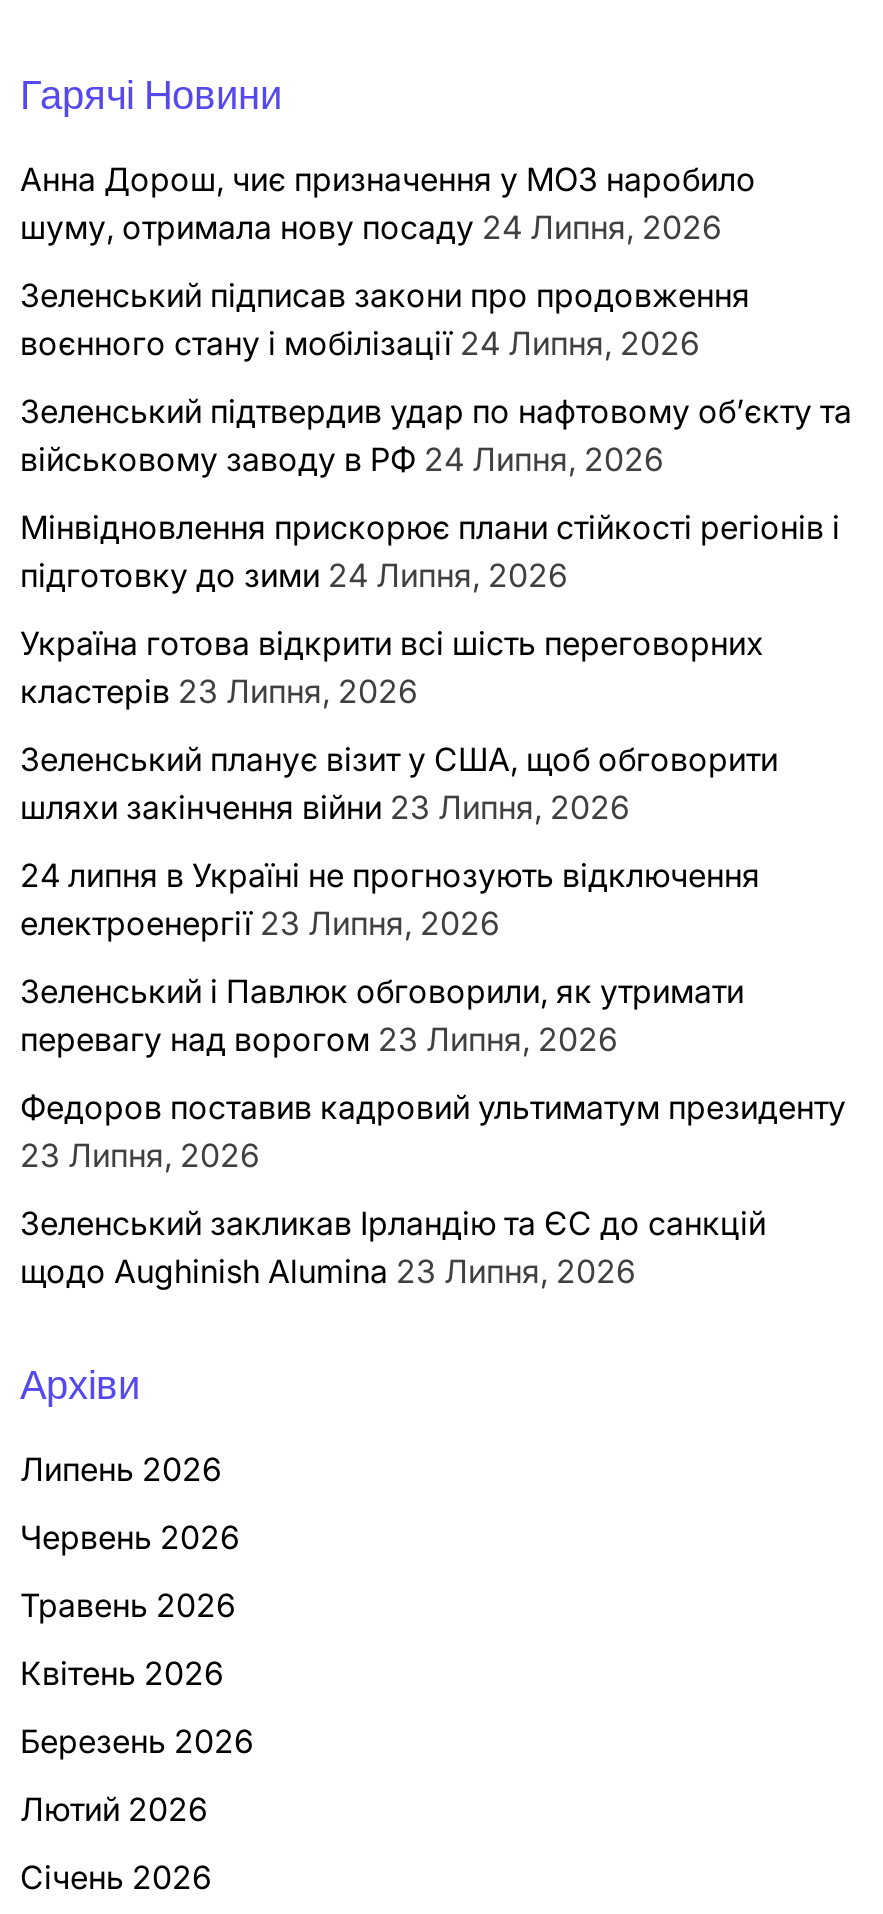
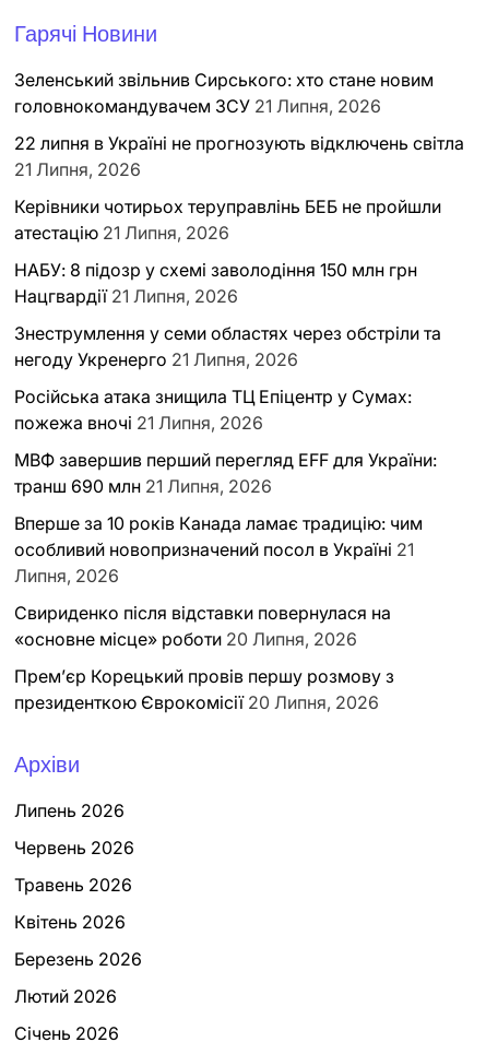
- Анна Дорош, чиє призначення у МОЗ наробило
- шуму, отримала нову посаду 24 Липня, 2026
+ Зеленський звільнив Сирського: хто стане новим
+ головнокомандувачем ЗСУ 21 Липня, 2026

- Зеленський підписав закони про продовження
- воєнного стану і мобілізації 24 Липня, 2026
+ 22 липня в Україні не прогнозують відключень світла
+ 21 Липня, 2026

- Зеленський підтвердив удар по нафтовому об’єкту та
- військовому заводу в РФ 24 Липня, 2026
+ Керівники чотирьох теруправлінь БЕБ не пройшли
+ атестацію 21 Липня, 2026

- Мінвідновлення прискорює плани стійкості регіонів і
- підготовку до зими 24 Липня, 2026
+ НАБУ: 8 підозр у схемі заволодіння 150 млн грн
+ Нацгвардії 21 Липня, 2026

- Україна готова відкрити всі шість переговорних
- кластерів 23 Липня, 2026
+ Знеструмлення у семи областях через обстріли та
+ негоду Укренерго 21 Липня, 2026

- Зеленський планує візит у США, щоб обговорити
- шляхи закінчення війни 23 Липня, 2026
+ Російська атака знищила ТЦ Епіцентр у Сумах:
+ пожежа вночі 21 Липня, 2026

- 24 липня в Україні не прогнозують відключення
- електроенергії 23 Липня, 2026
+ МВФ завершив перший перегляд EFF для України:
+ транш 690 млн 21 Липня, 2026

- Зеленський і Павлюк обговорили, як утримати
- перевагу над ворогом 23 Липня, 2026
+ Вперше за 10 років Канада ламає традицію: чим
+ особливий новопризначений посол в Україні 21
+ Липня, 2026

- Федоров поставив кадровий ультиматум президенту
- 23 Липня, 2026
+ Свириденко після відставки повернулася на
+ «основне місце» роботи 20 Липня, 2026

- Зеленський закликав Ірландію та ЄС до санкцій
- щодо Aughinish Alumina 23 Липня, 2026
+ Прем’єр Корецький провів першу розмову з
+ президенткою Єврокомісії 20 Липня, 2026
